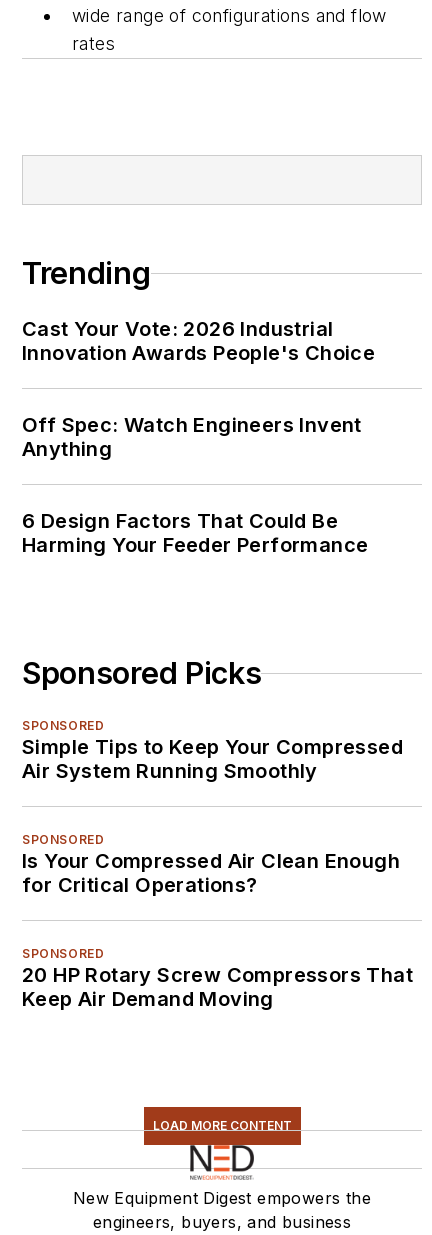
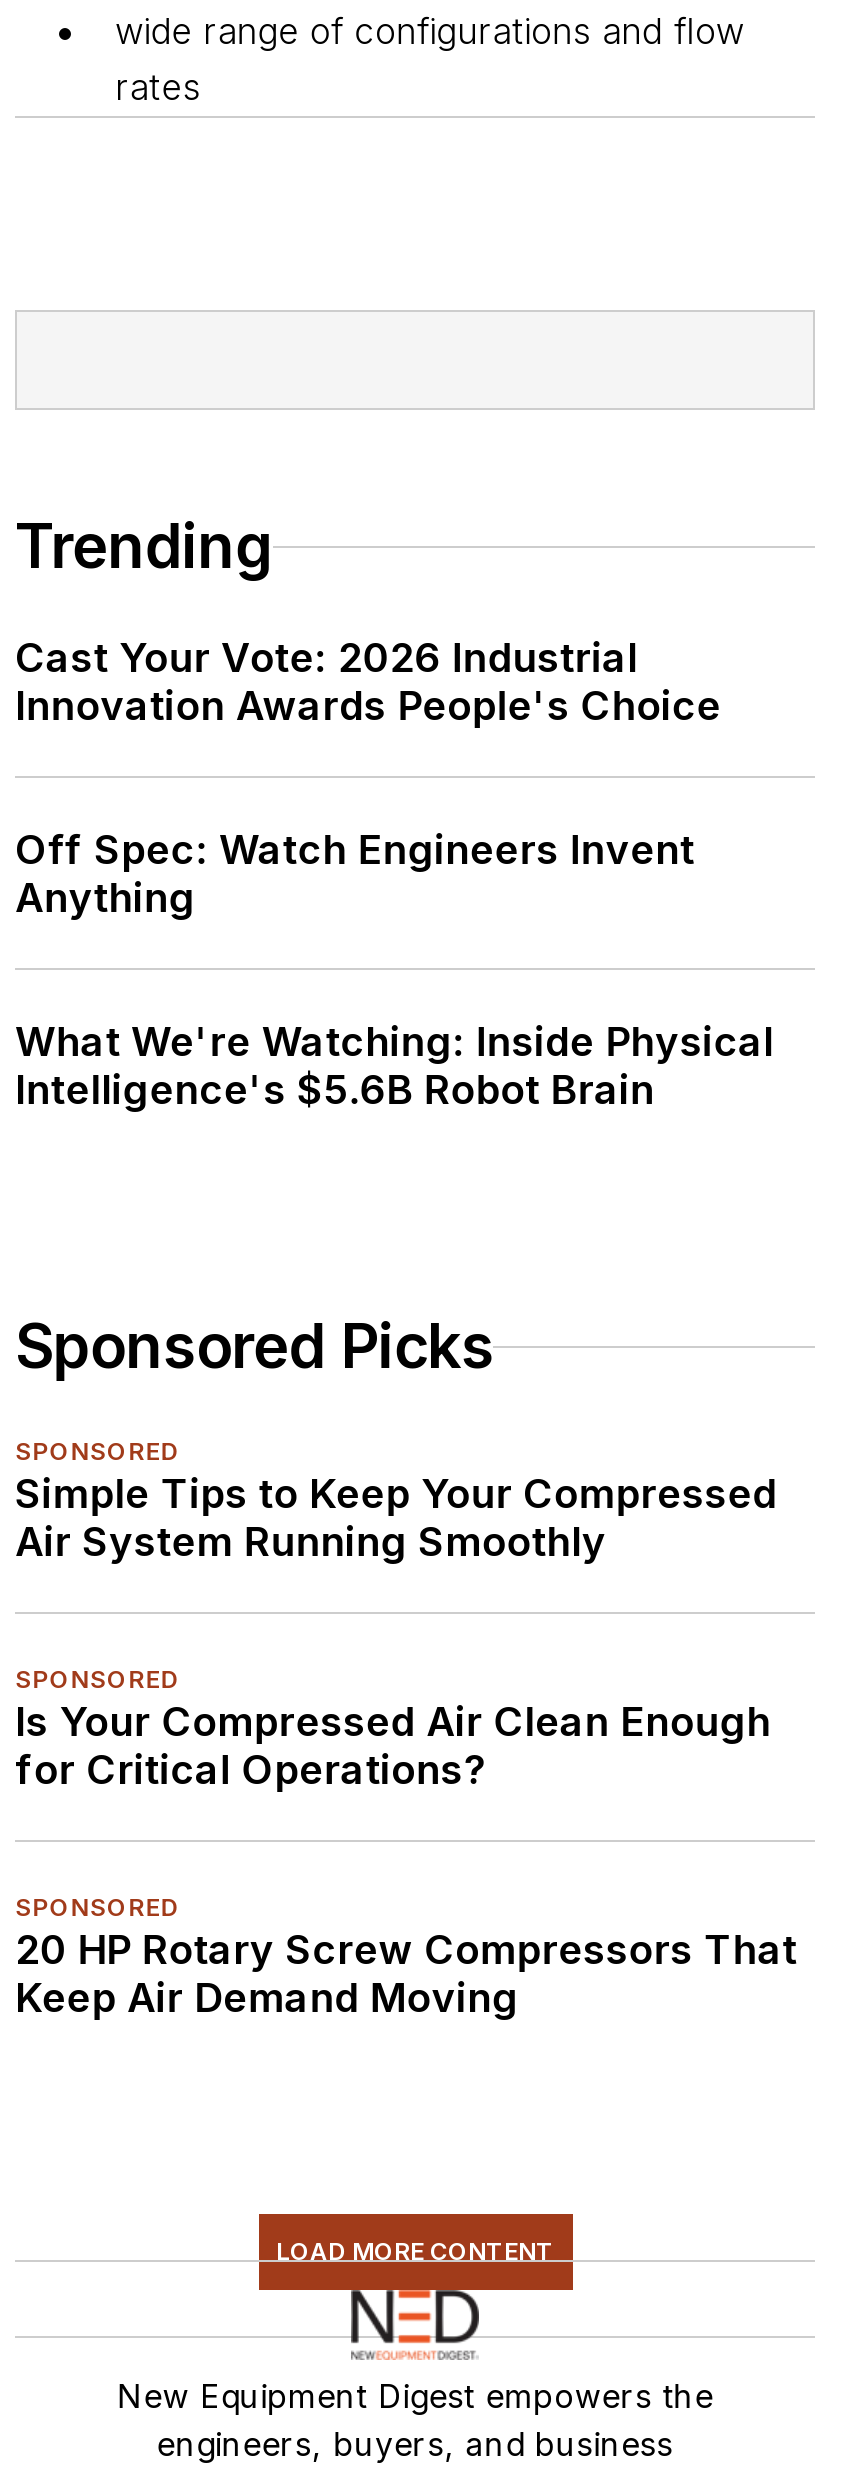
- 6 Design Factors That Could Be
- Harming Your Feeder Performance
+ What We're Watching: Inside Physical
+ Intelligence's $5.6B Robot Brain
